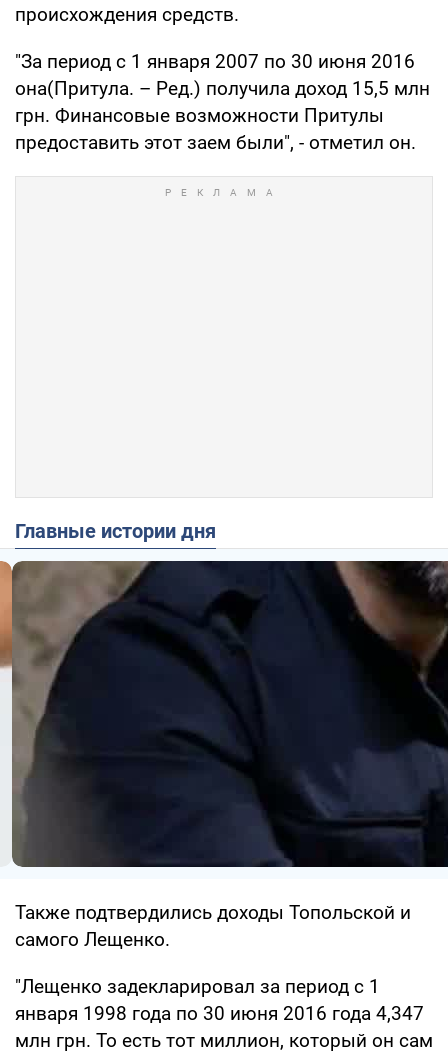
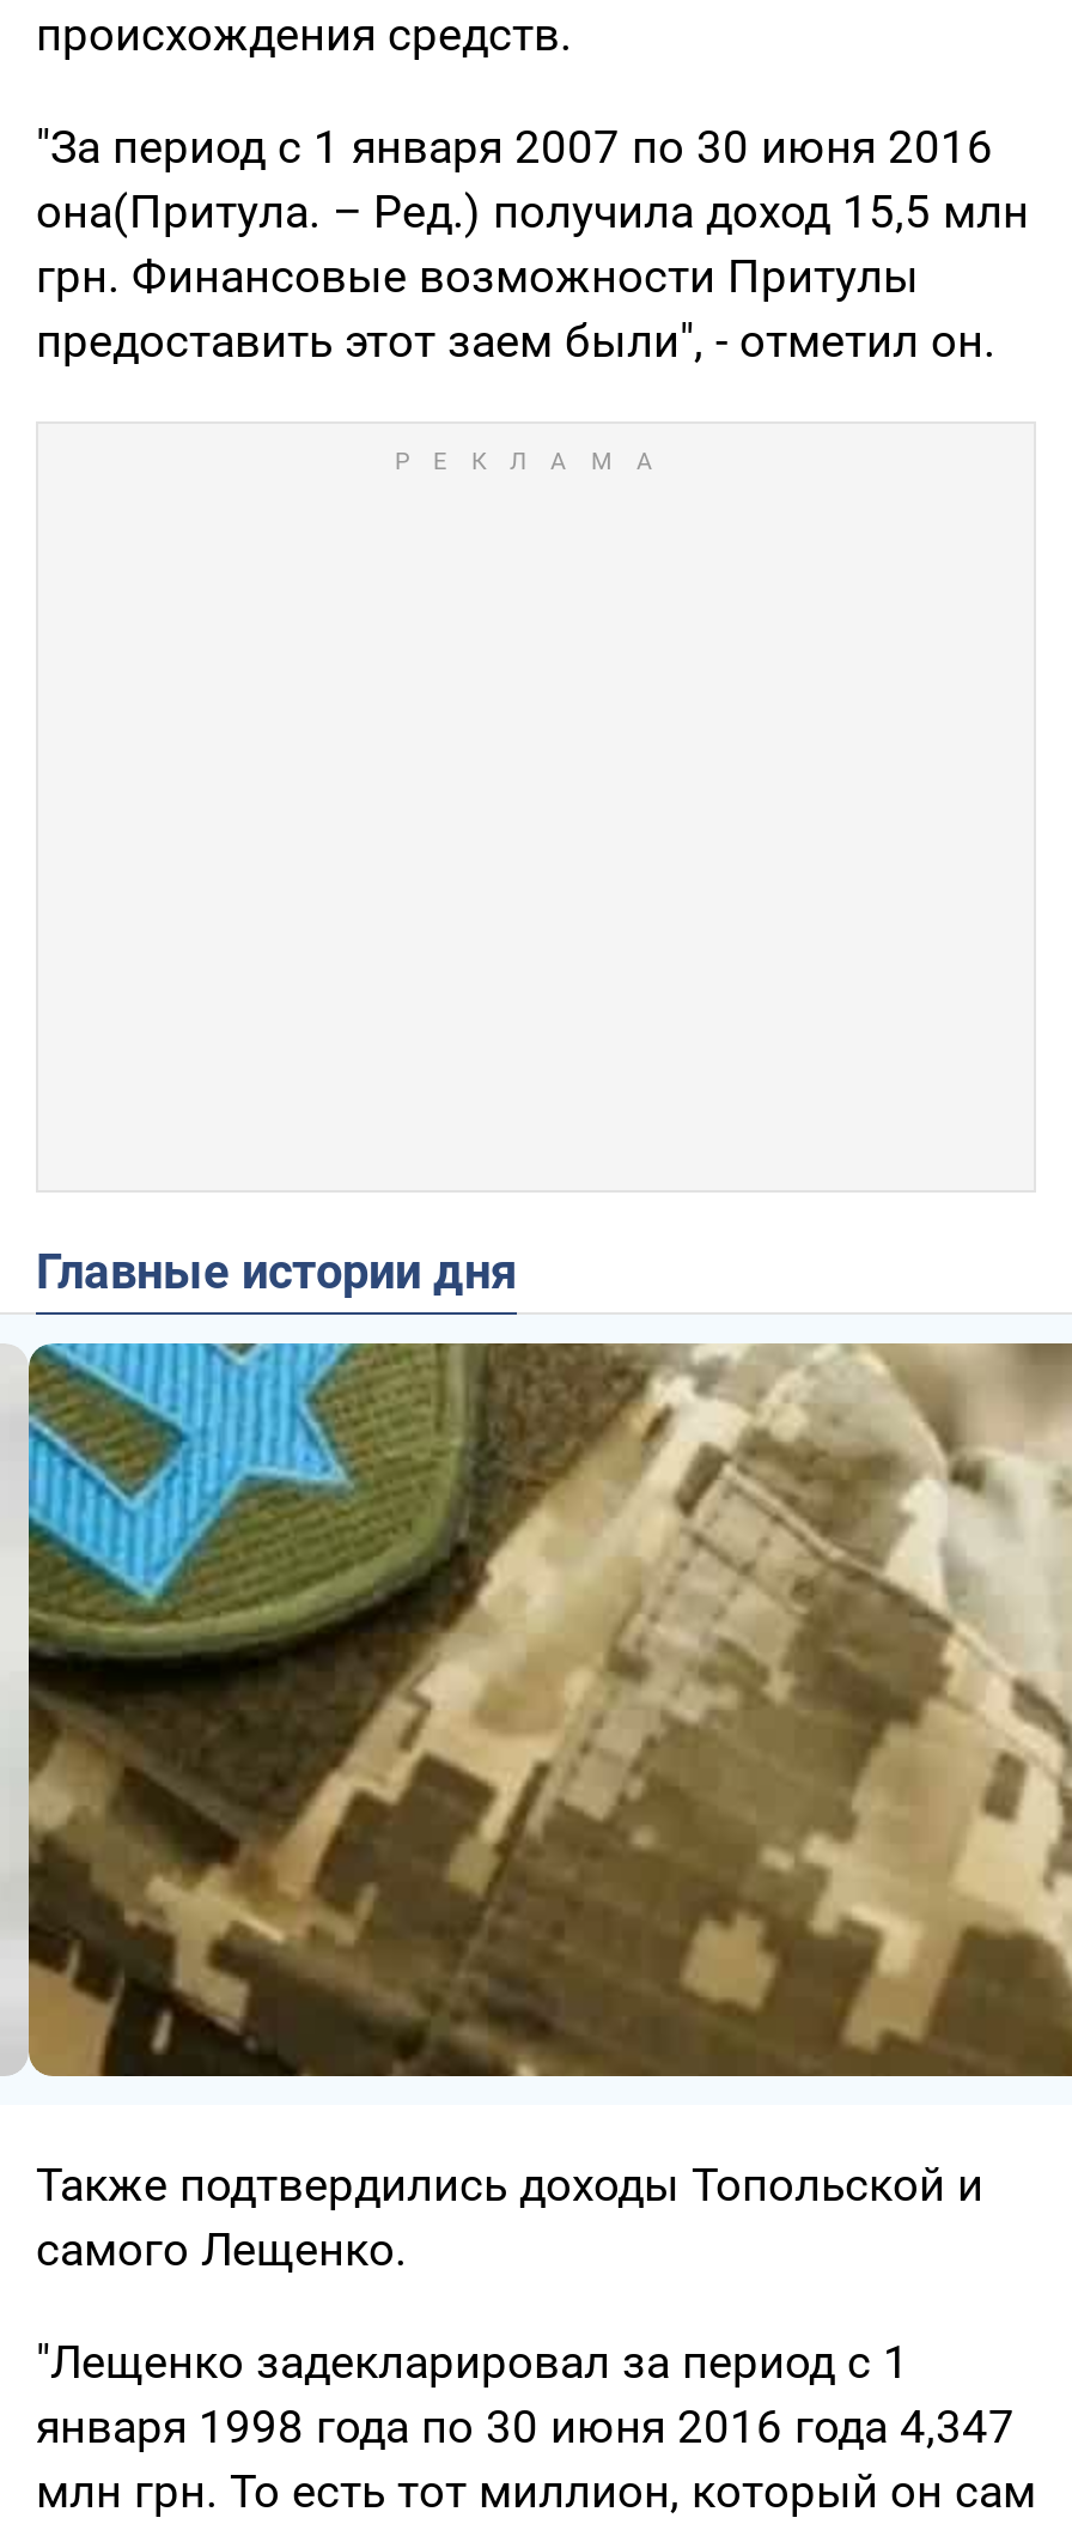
- [image]
+ [image]
